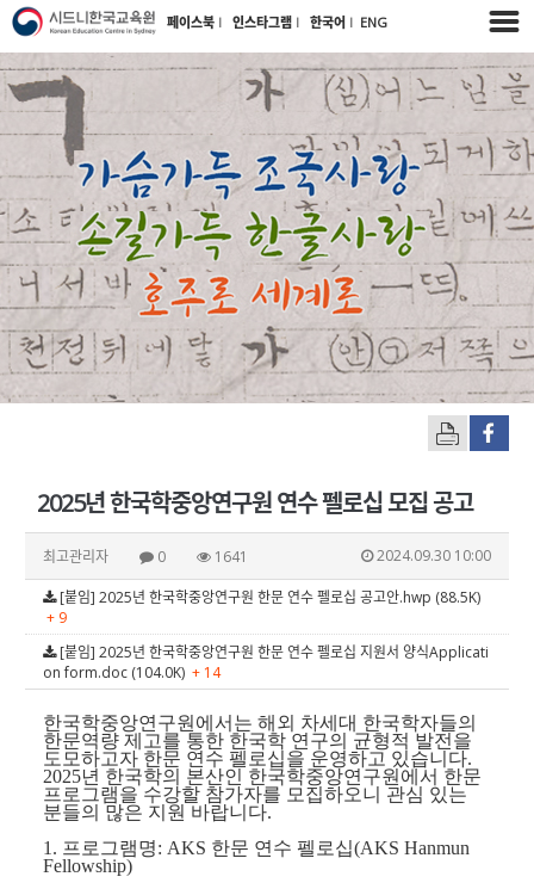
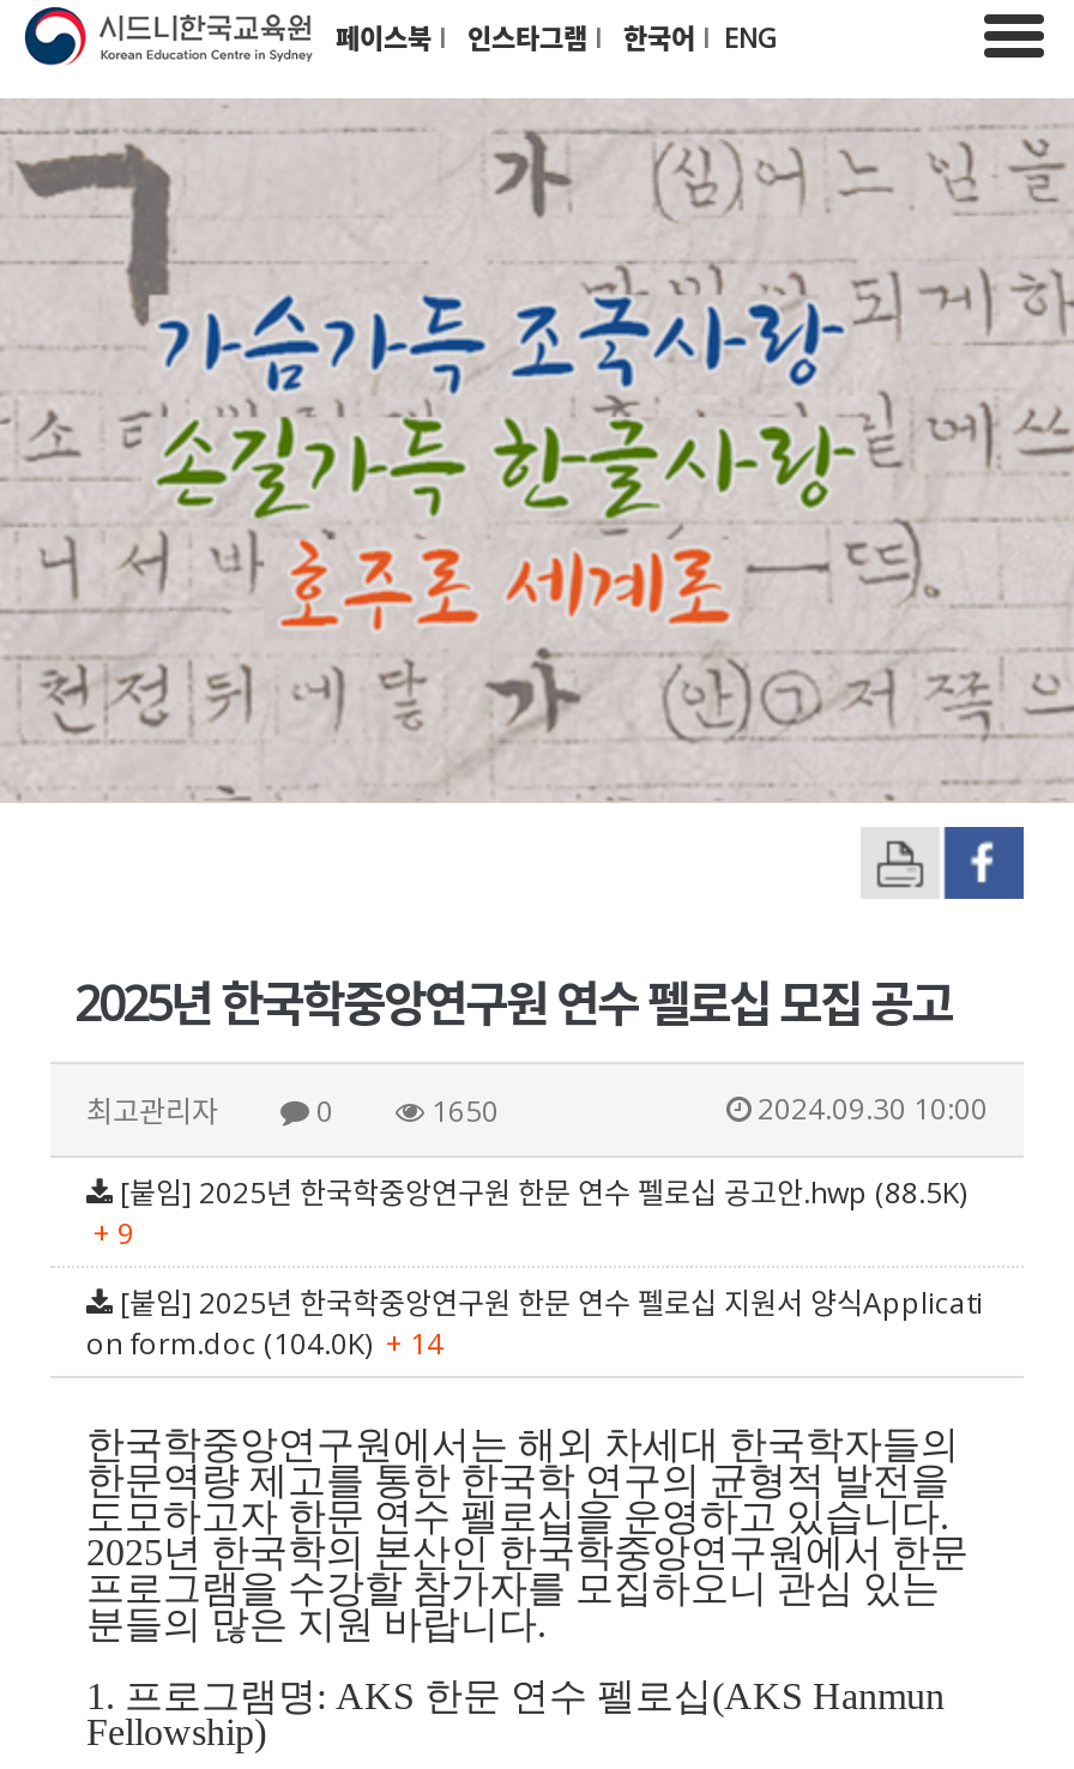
- 1641
+ 1650
